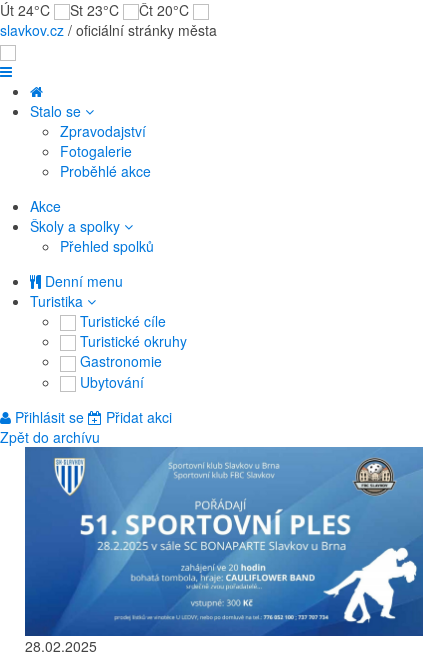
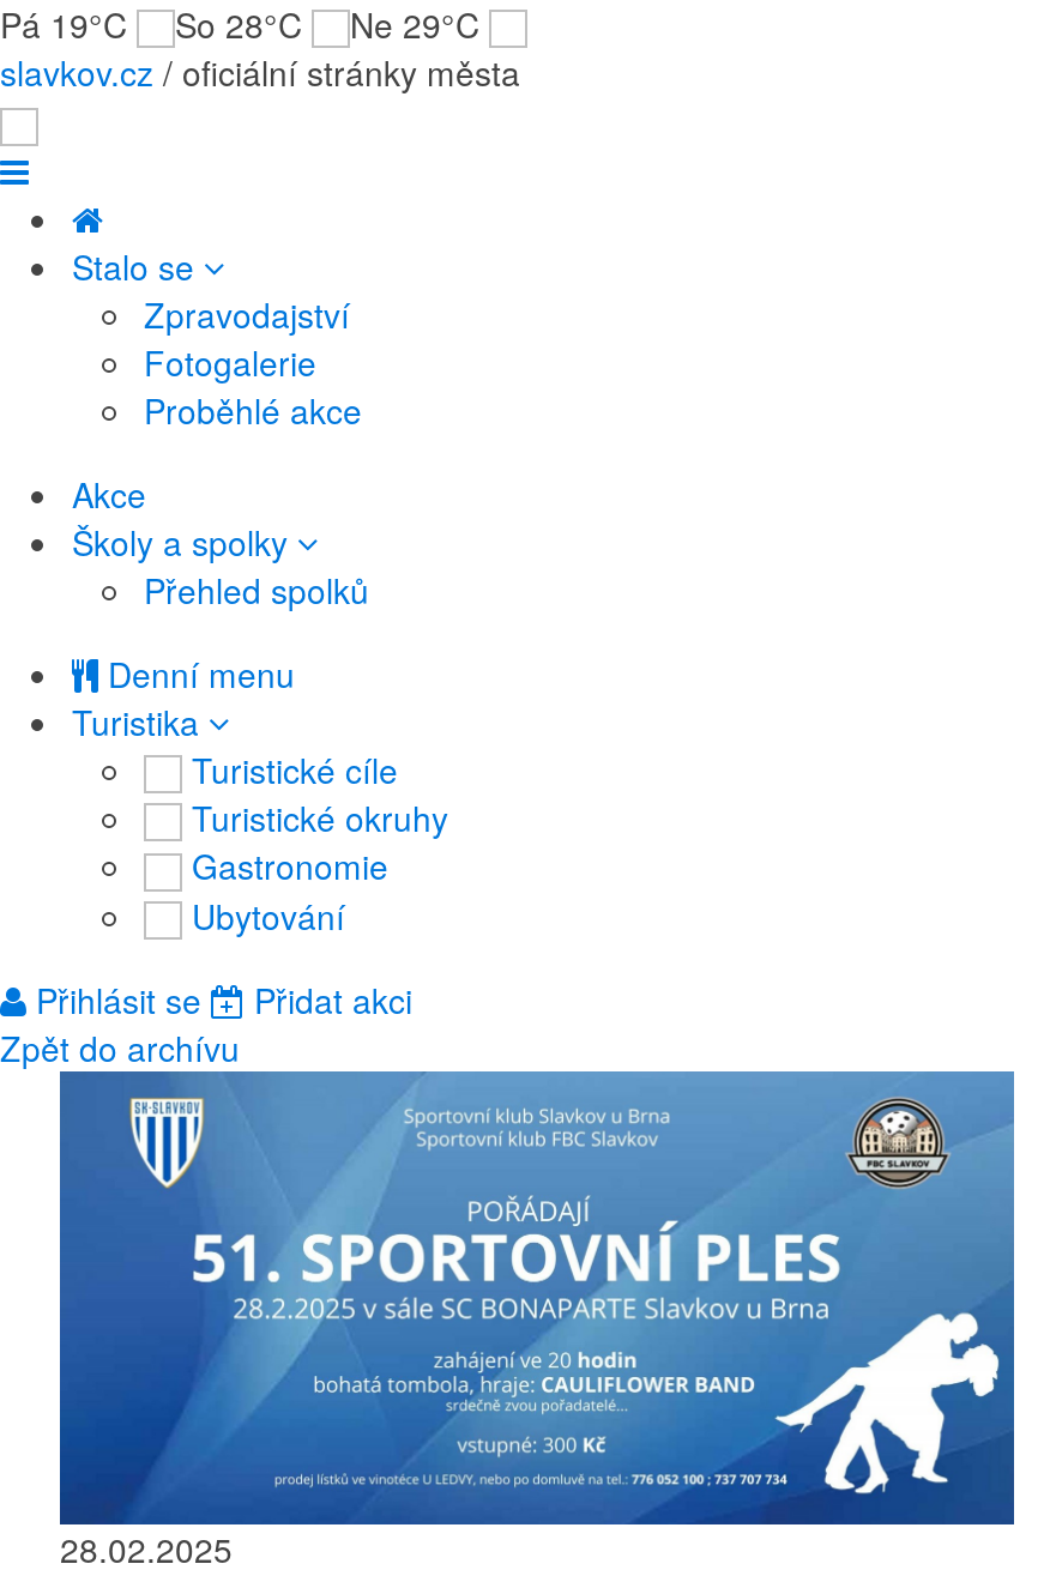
- Út 24°C
- St 23°C
- Čt 20°C
+ Pá 19°C
+ So 28°C
+ Ne 29°C
